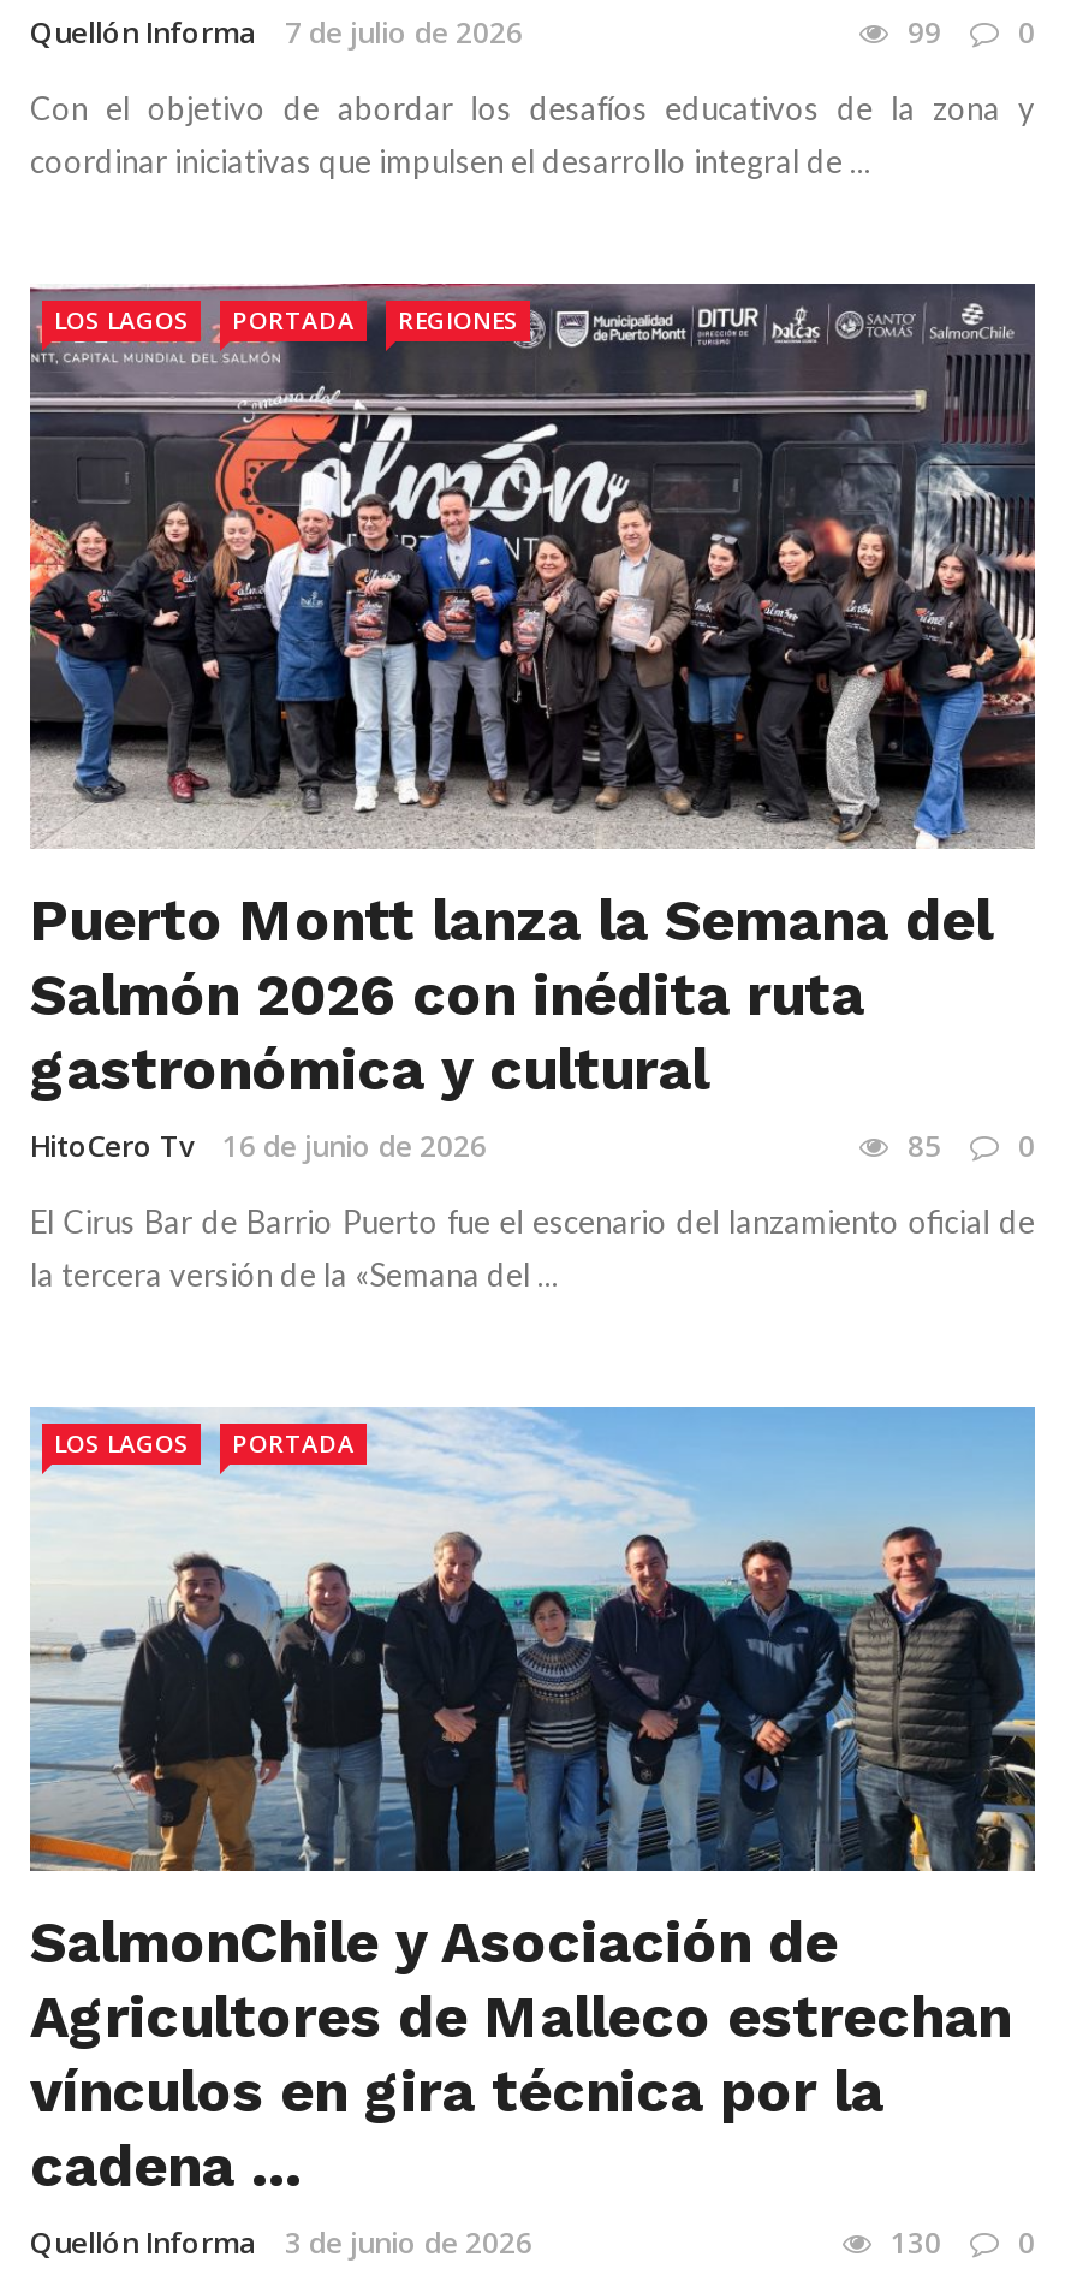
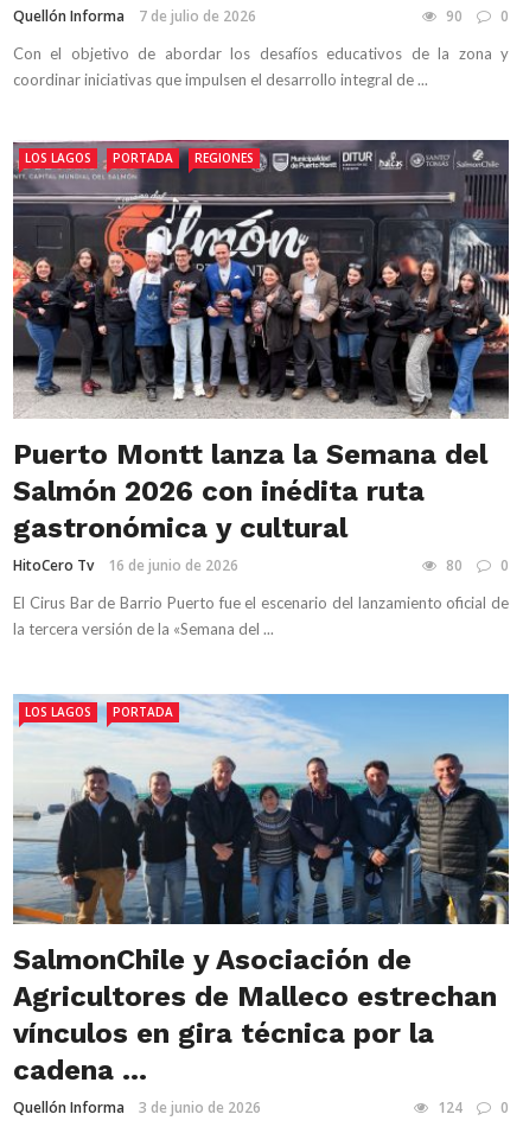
- 99 0
+ 90 0

- 85 0
+ 80 0

- 130 0
+ 124 0
